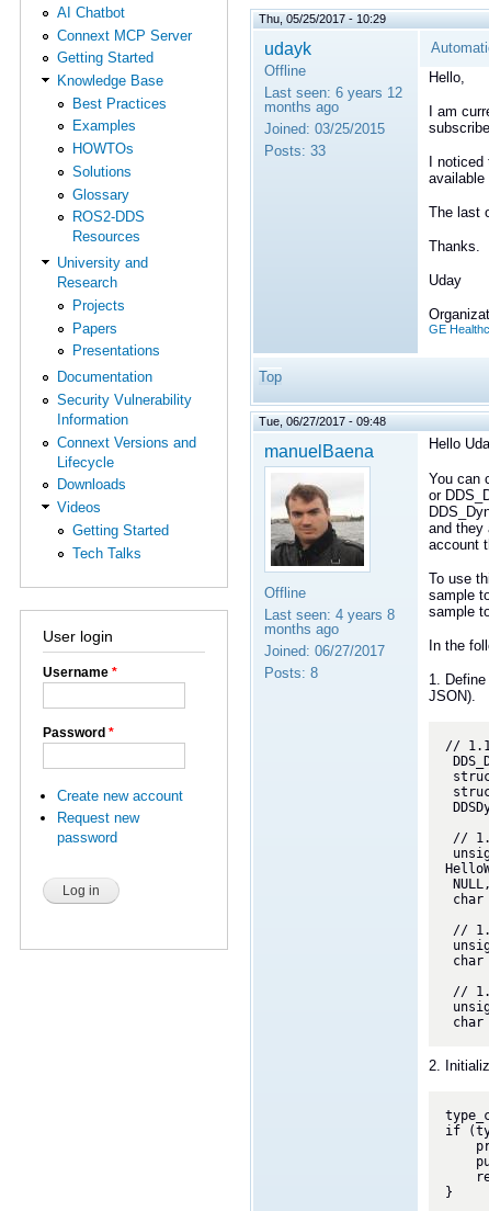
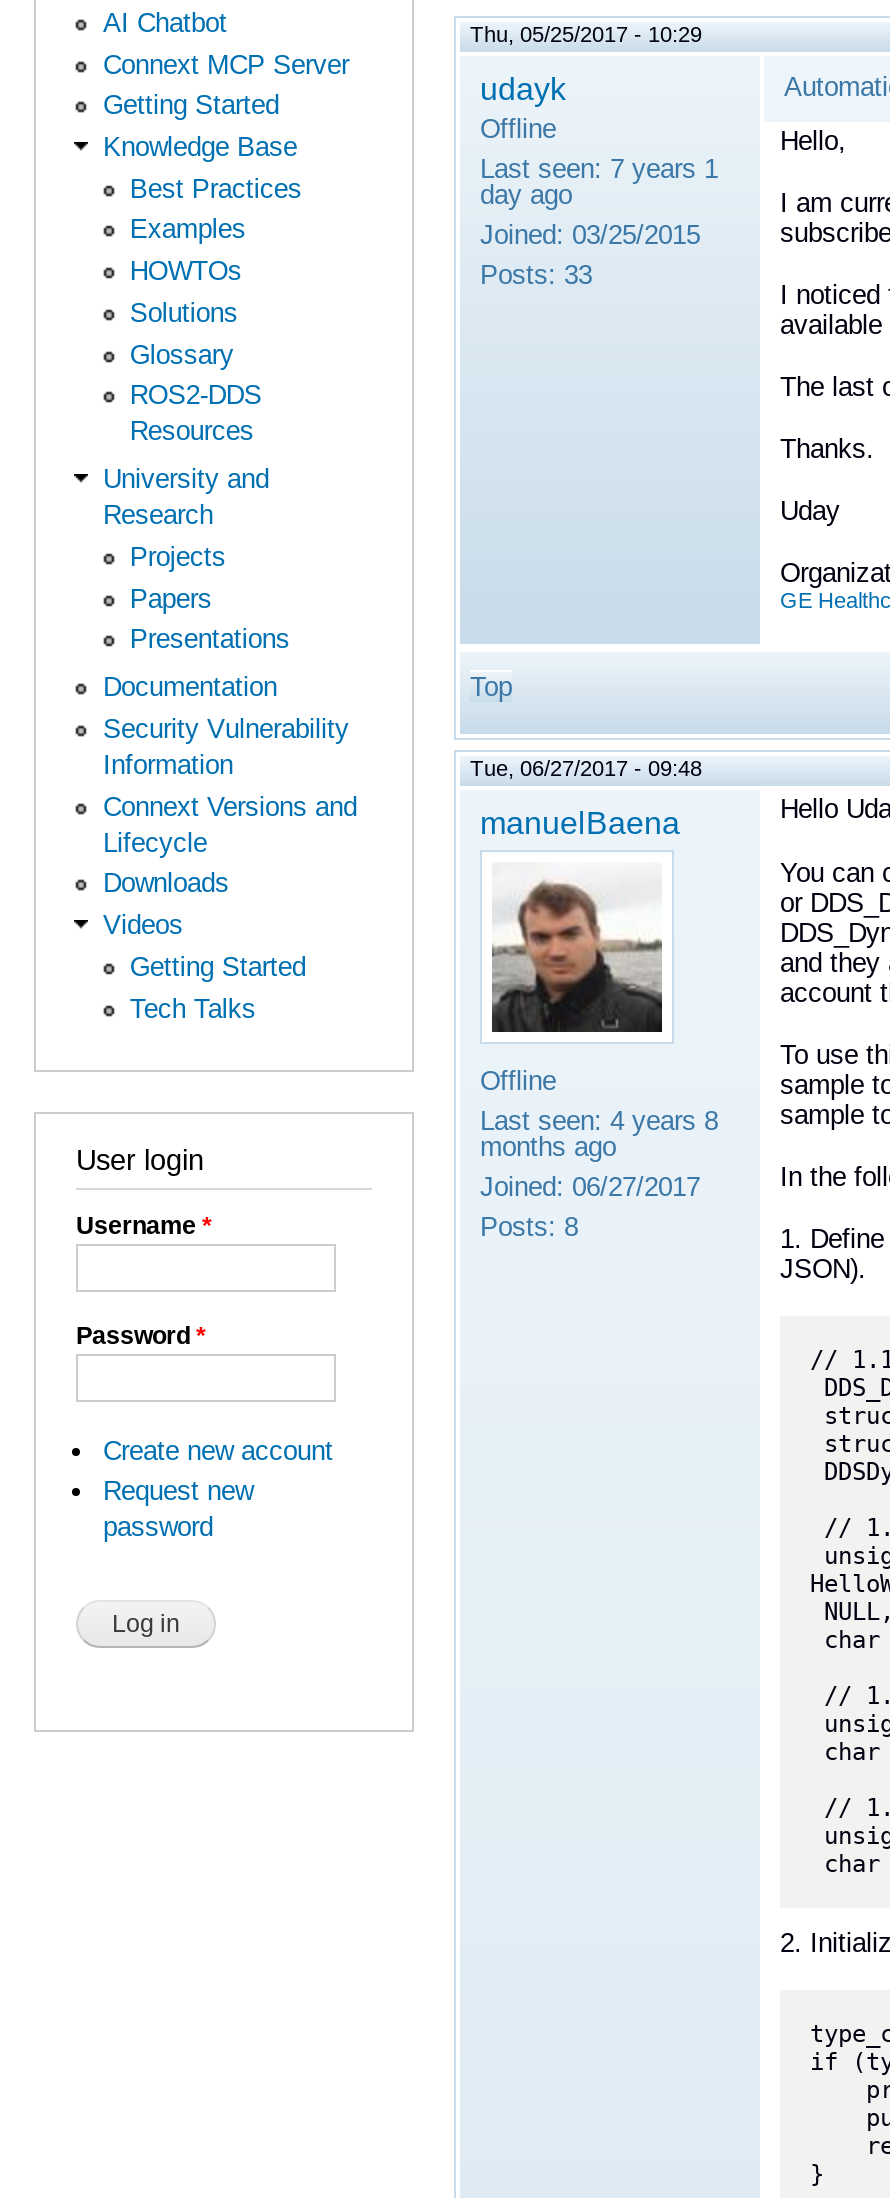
- Last seen: 6 years 12
+ Last seen: 7 years 1

- months ago
+ day ago
